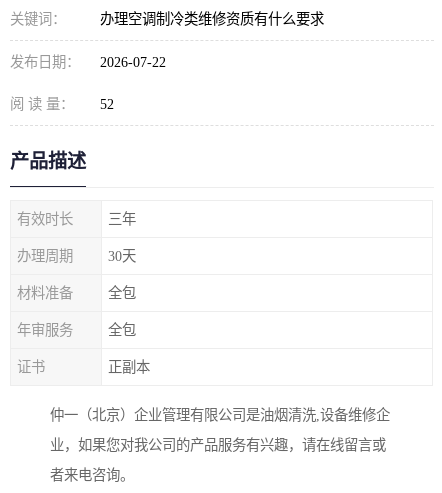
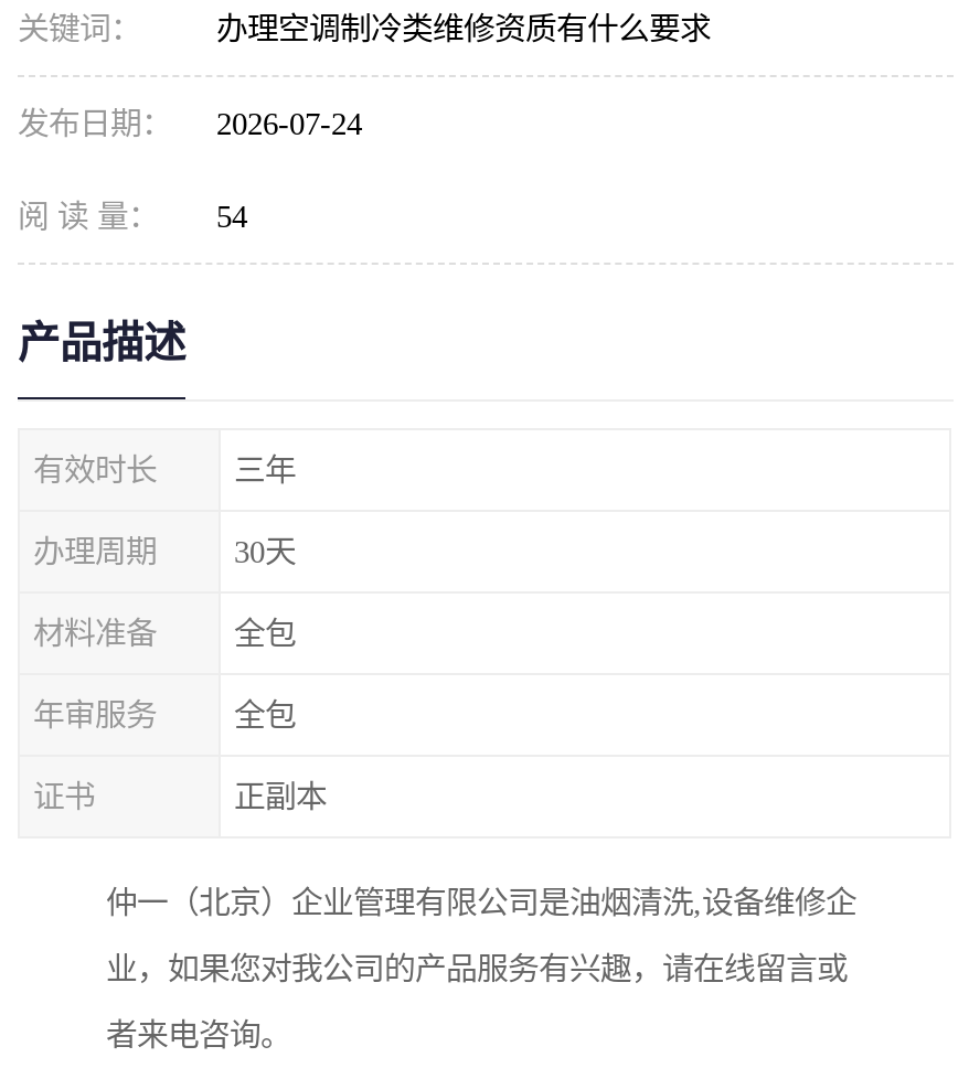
- 发布日期： 2026-07-22
+ 发布日期： 2026-07-24

- 阅 读 量： 52
+ 阅 读 量： 54
